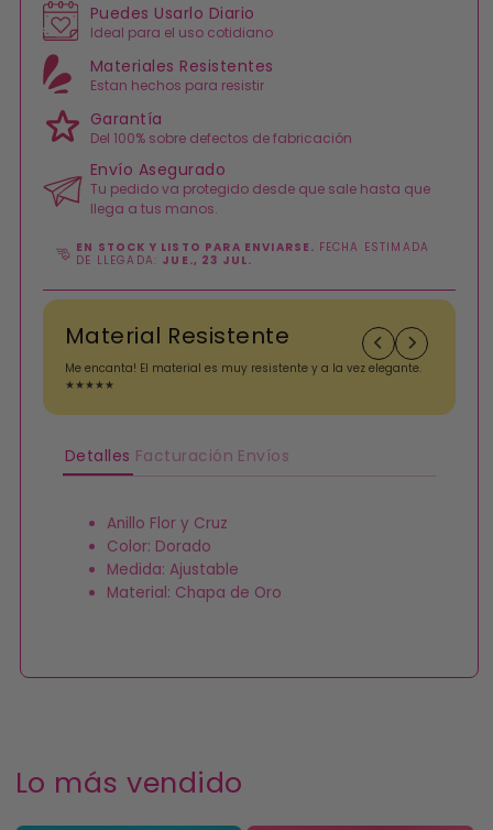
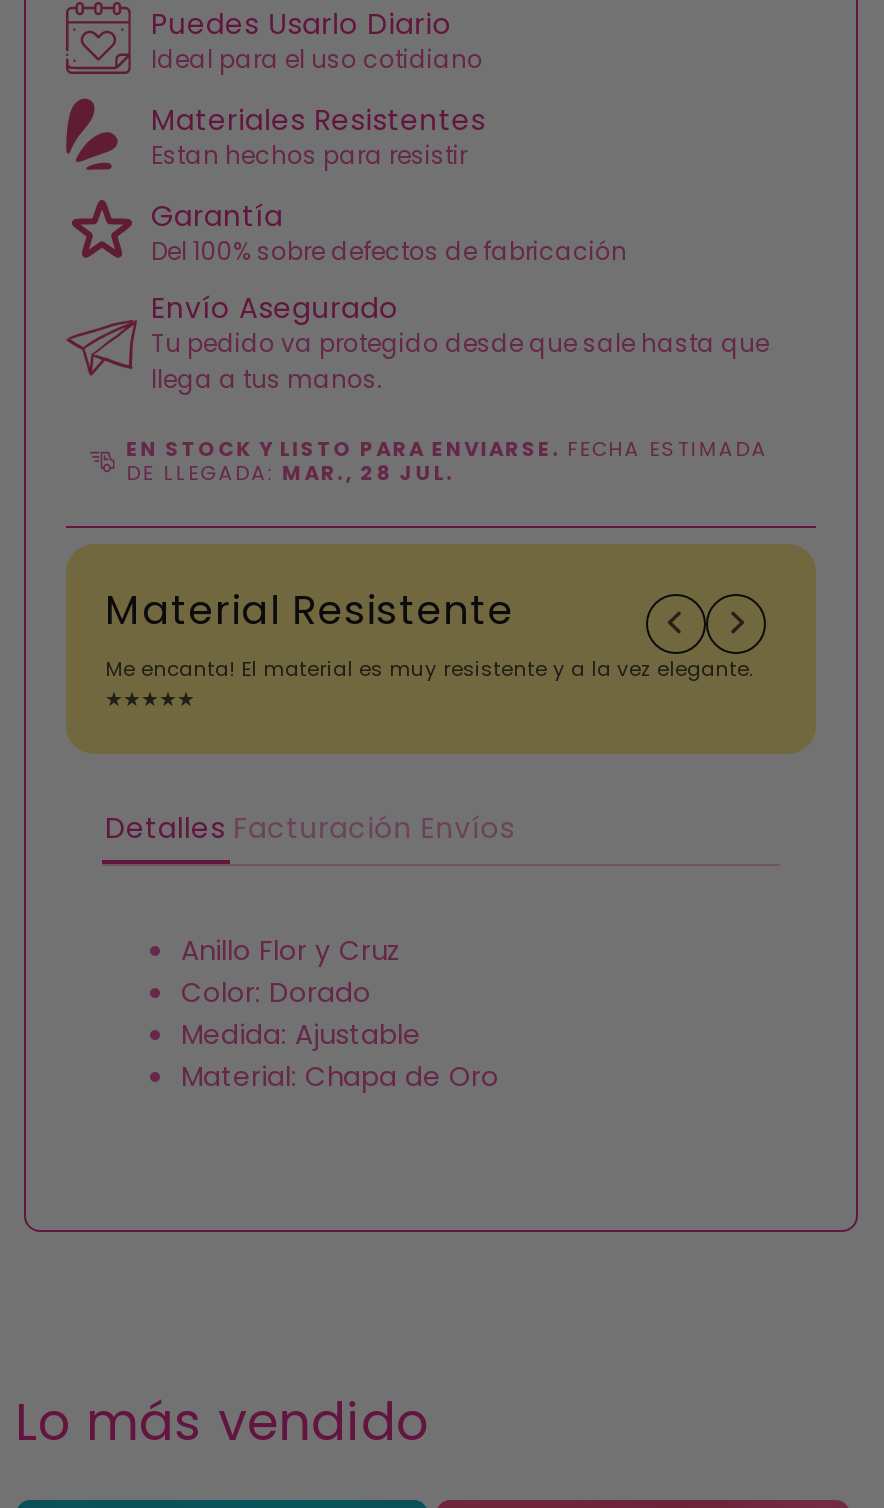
- DE LLEGADA: JUE., 23 JUL.
+ DE LLEGADA: MAR., 28 JUL.
